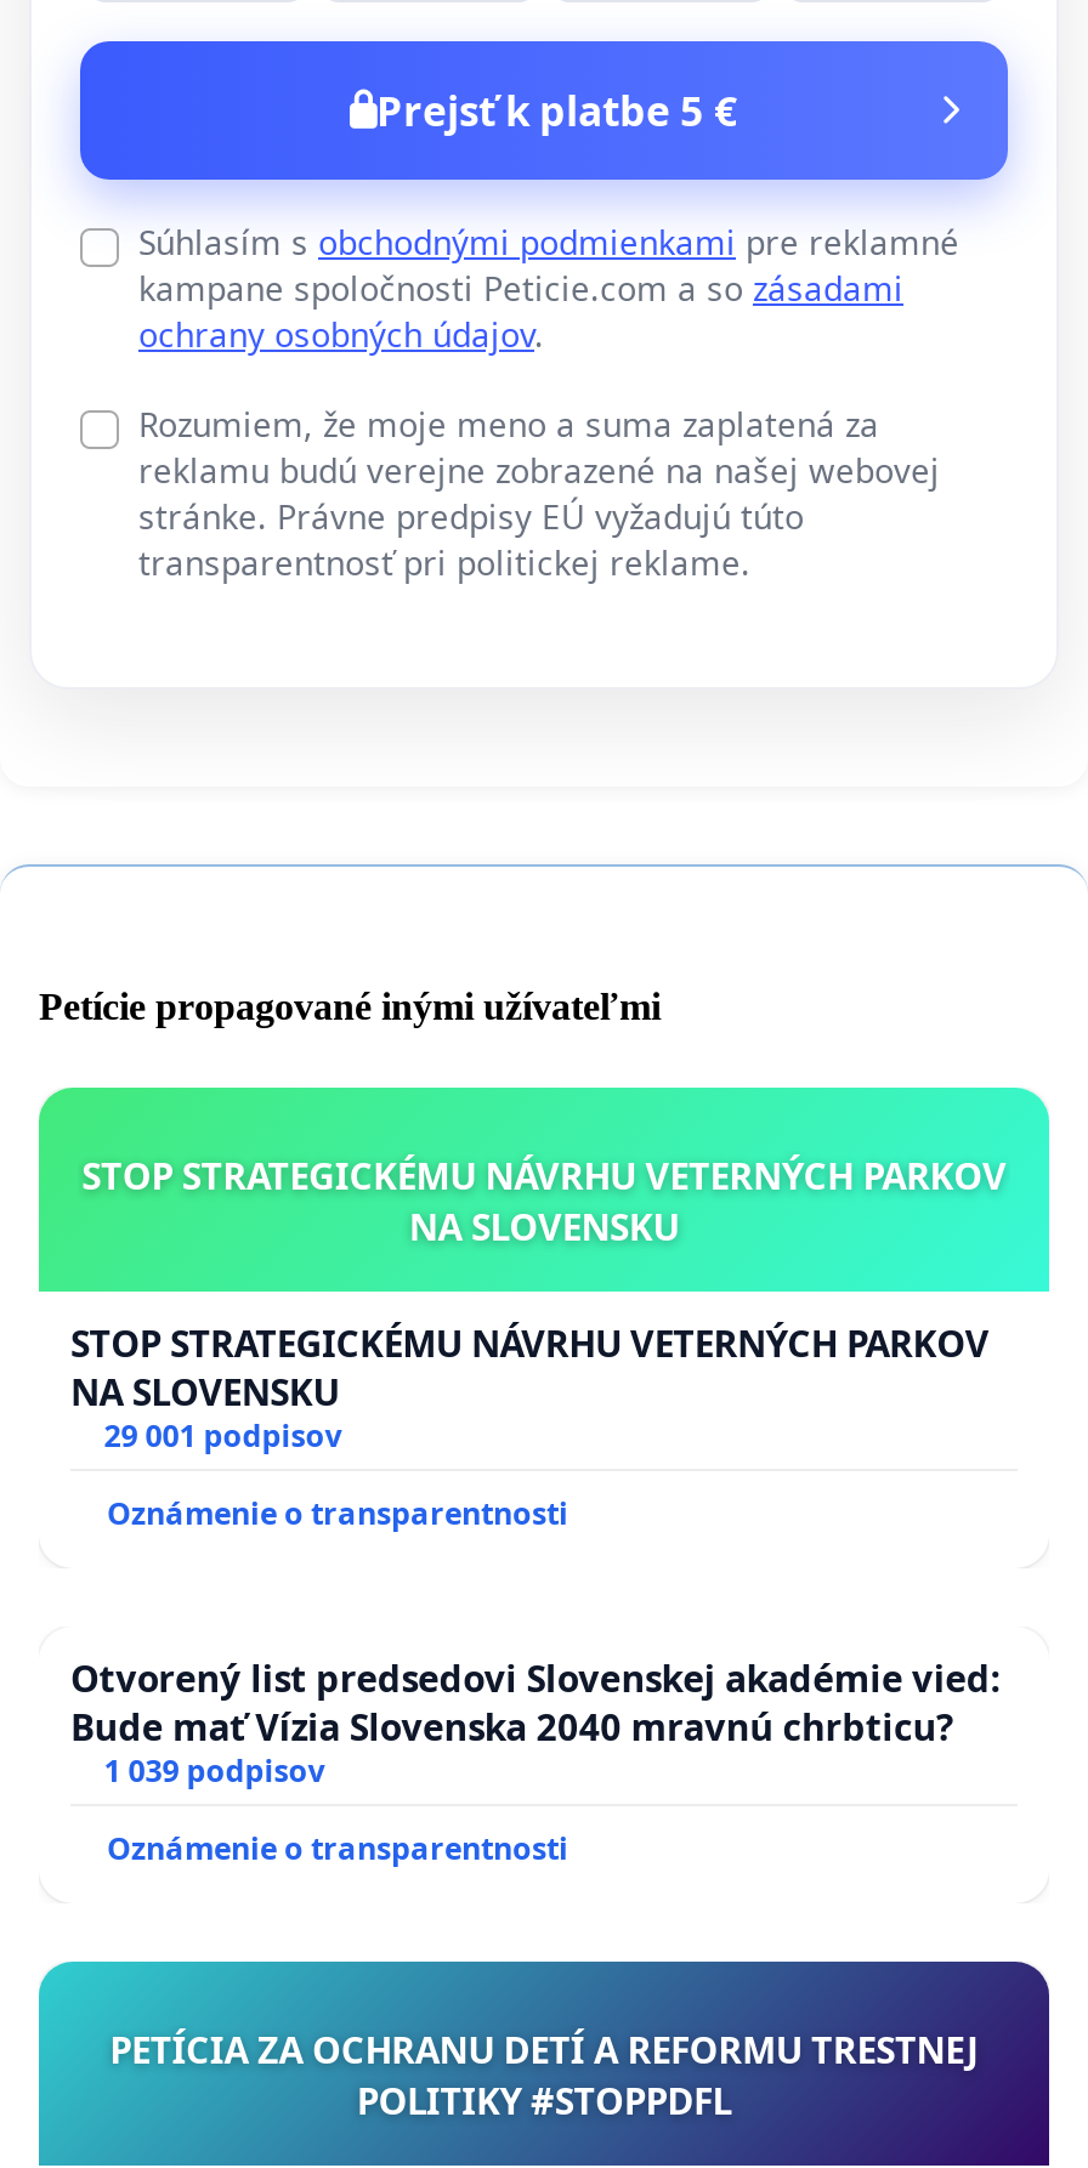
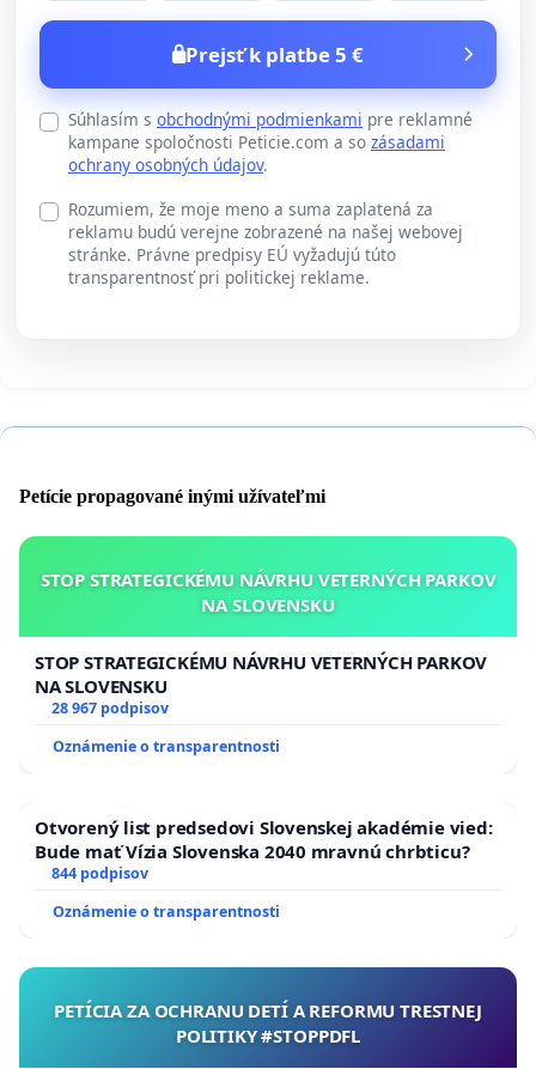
- 29 001 podpisov
+ 28 967 podpisov

- 1 039 podpisov
+ 844 podpisov
